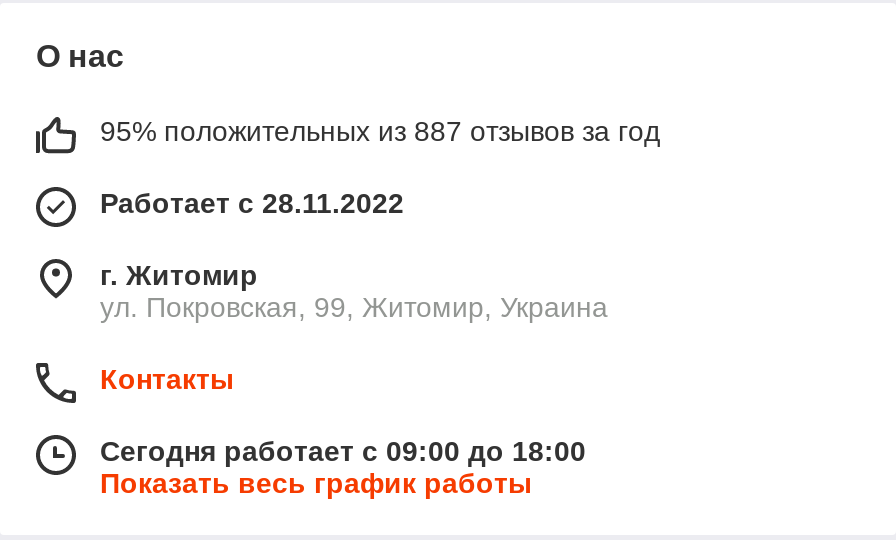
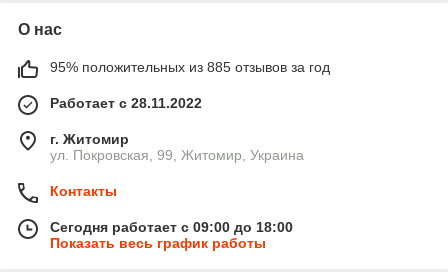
- 95% положительных из 887 отзывов за год
+ 95% положительных из 885 отзывов за год
